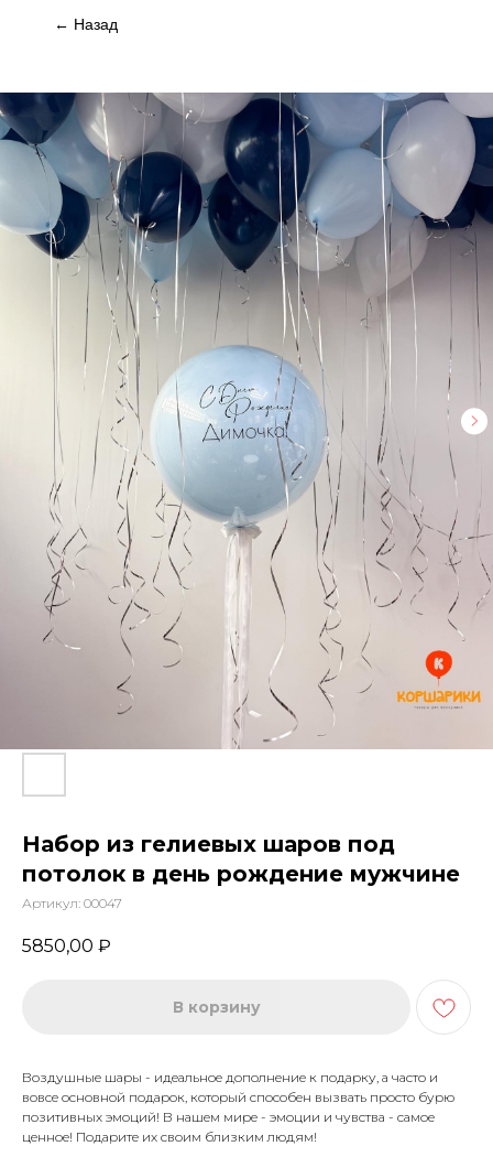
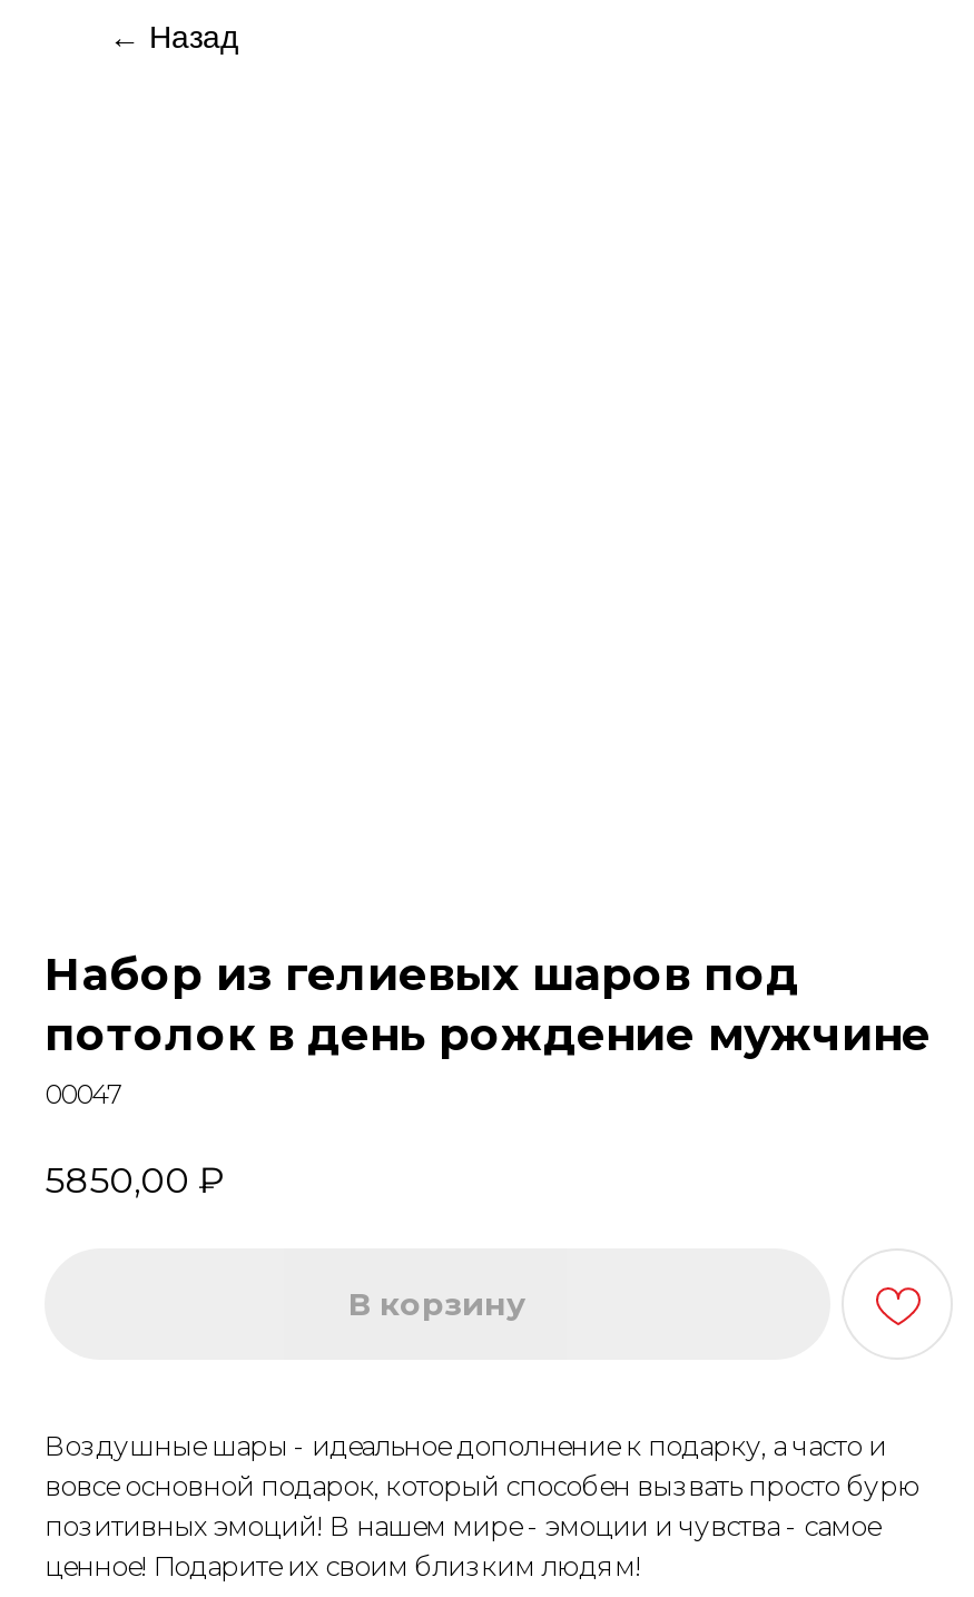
- [image]

- Артикул: 00047
+ 00047
